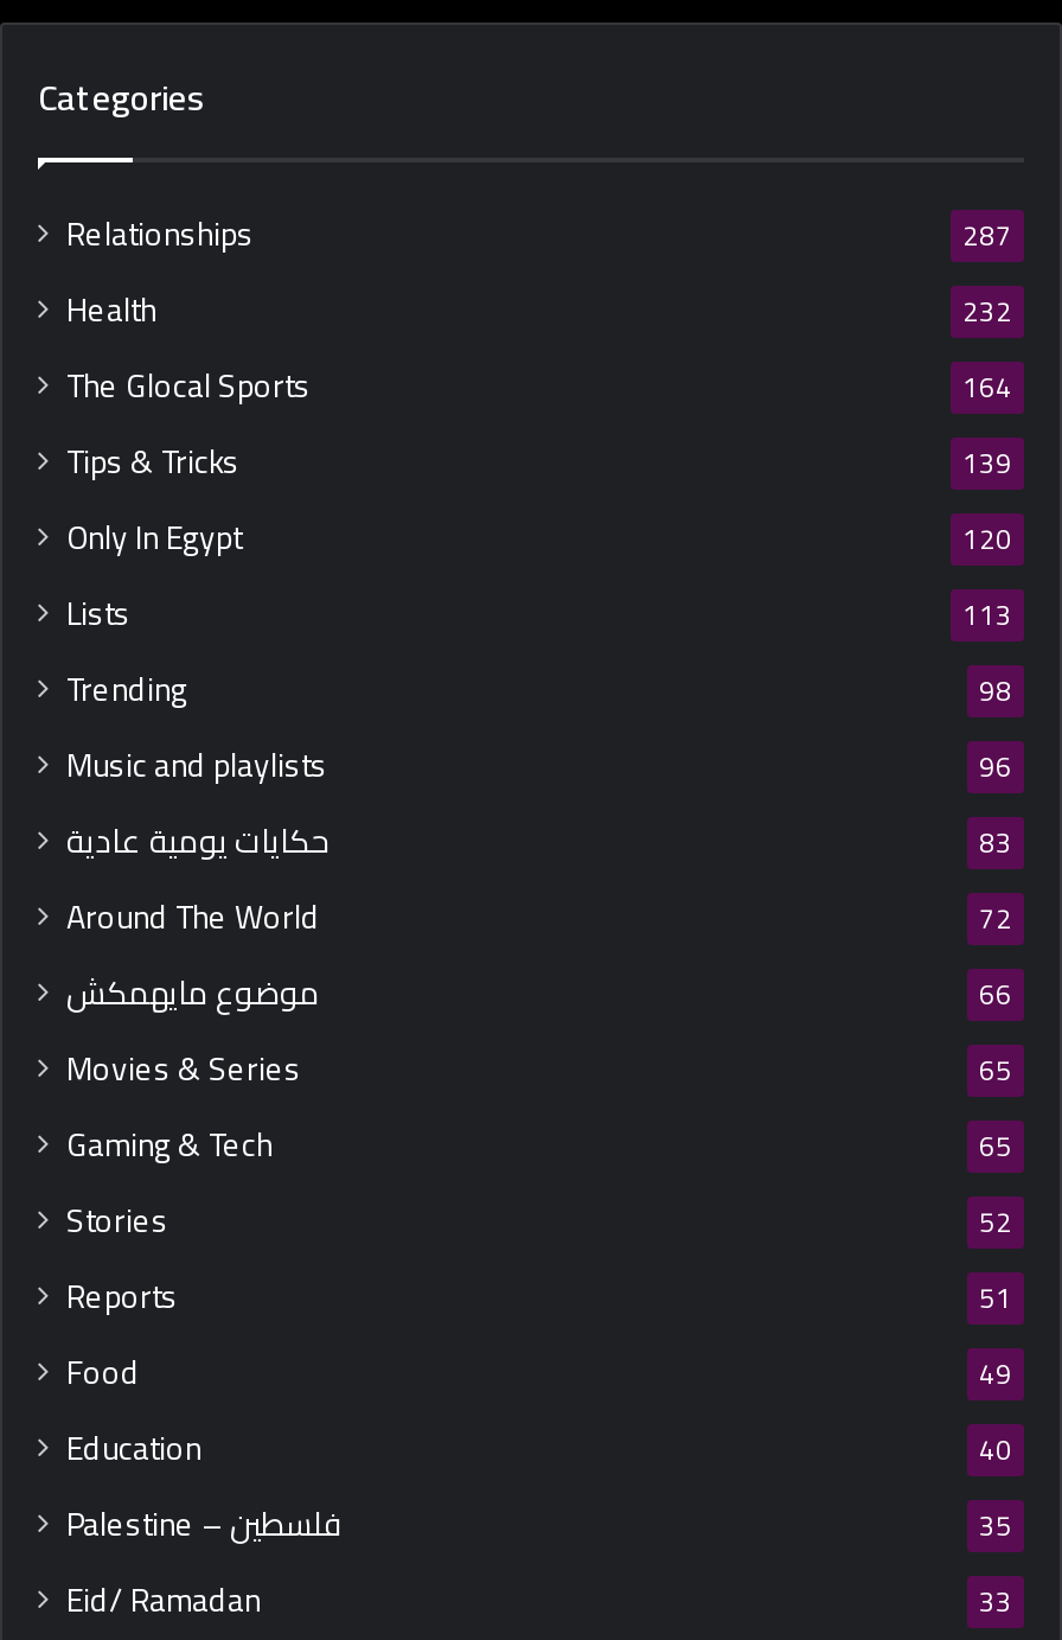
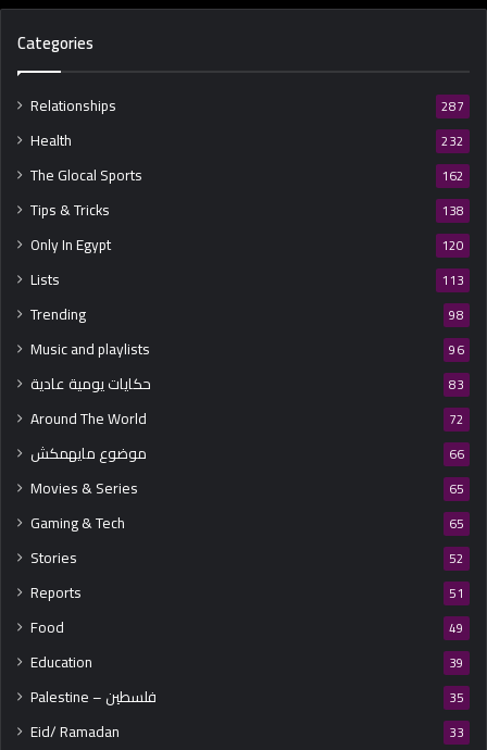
- 164
+ 162

- 139
+ 138

- 40
+ 39
